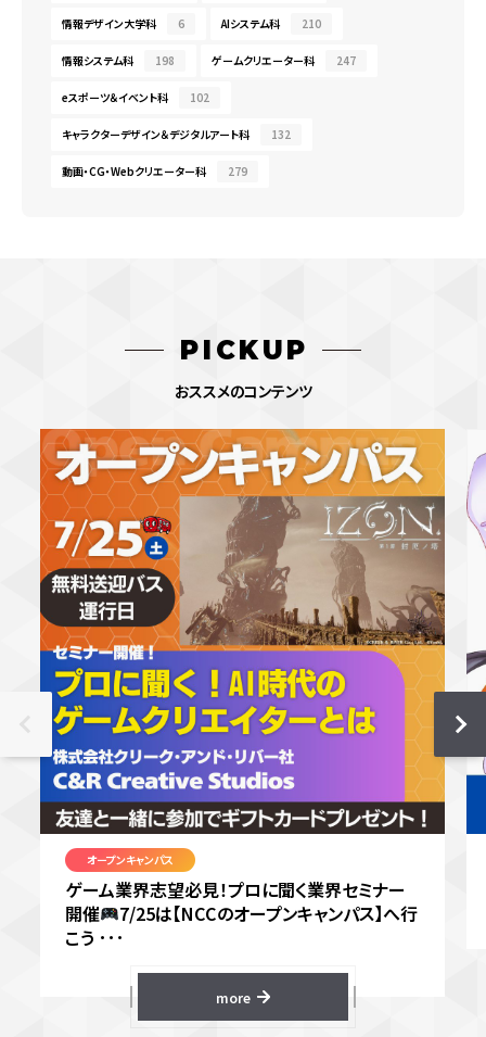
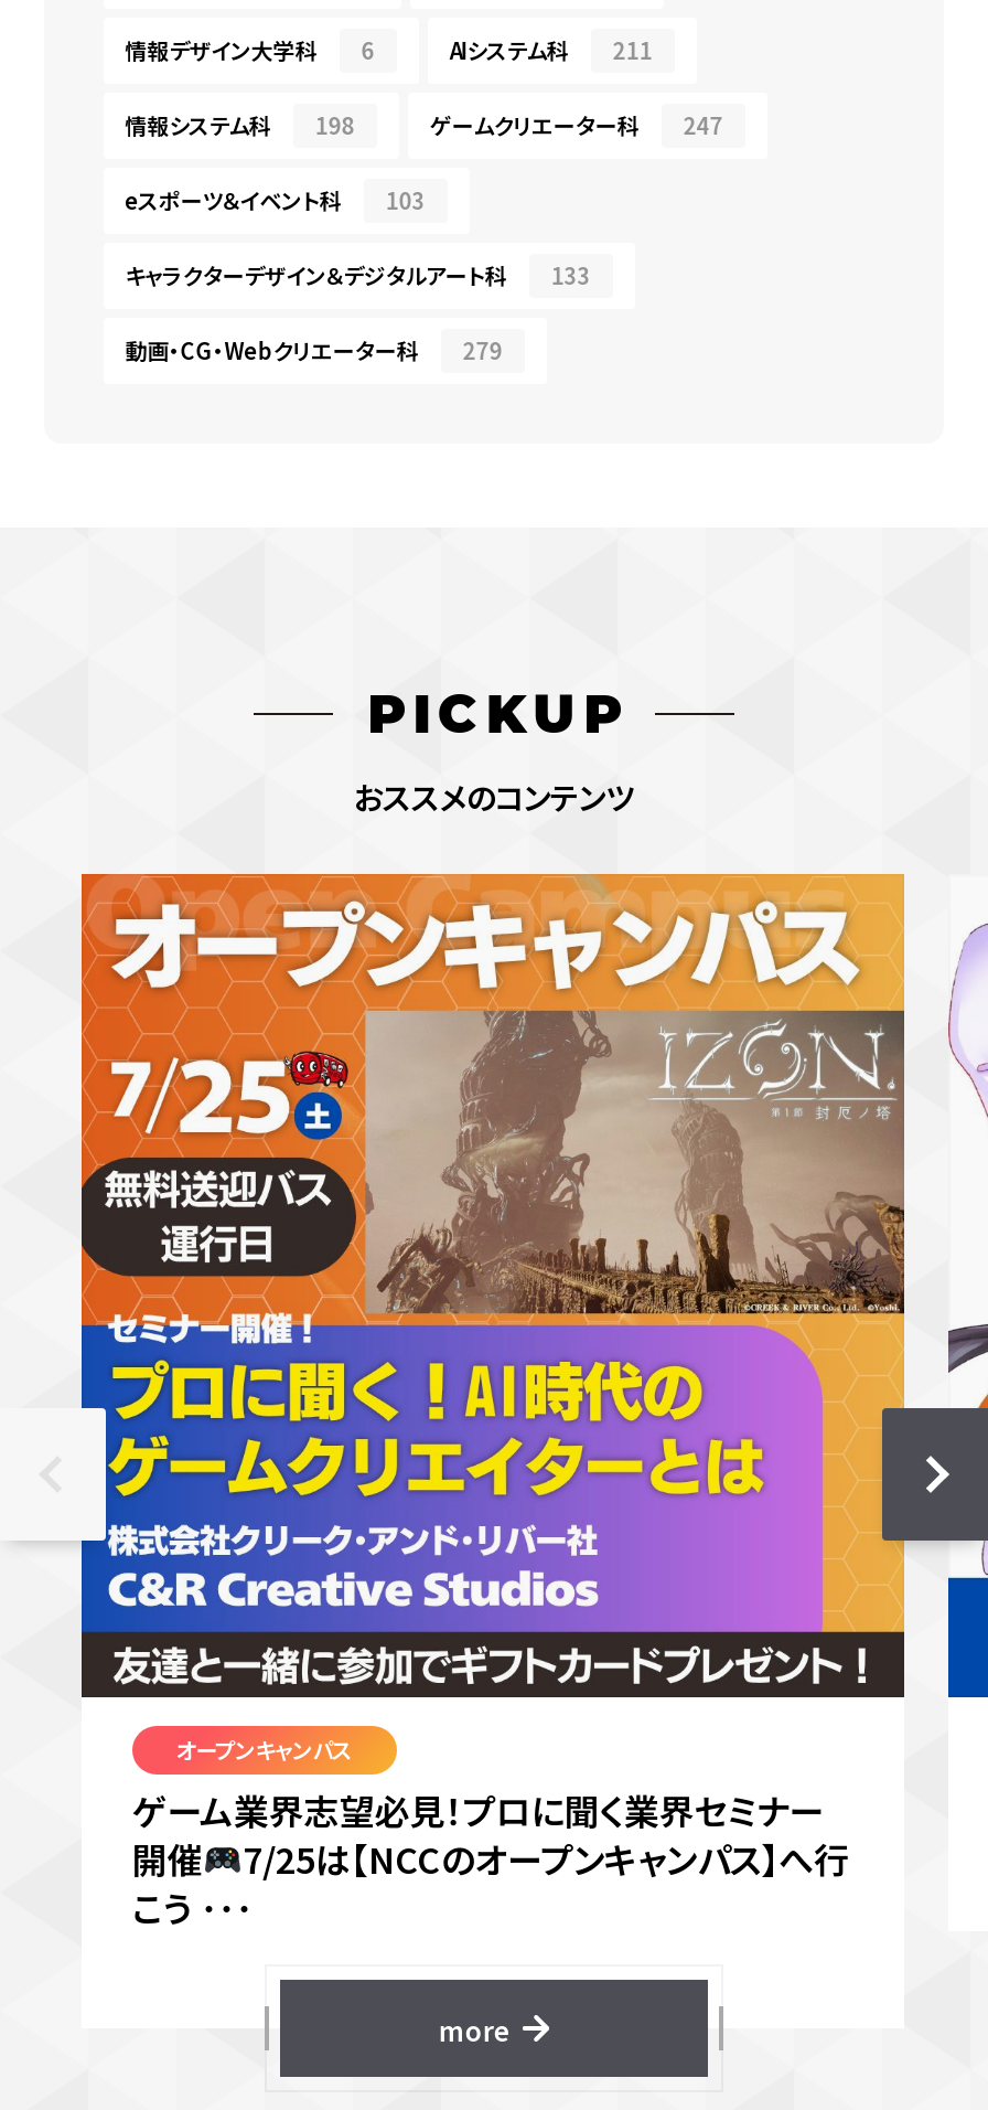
- AIシステム科 210
+ AIシステム科 211

- eスポーツ＆イベント科 102
+ eスポーツ＆イベント科 103

- キャラクターデザイン＆デジタルアート科 132
+ キャラクターデザイン＆デジタルアート科 133
